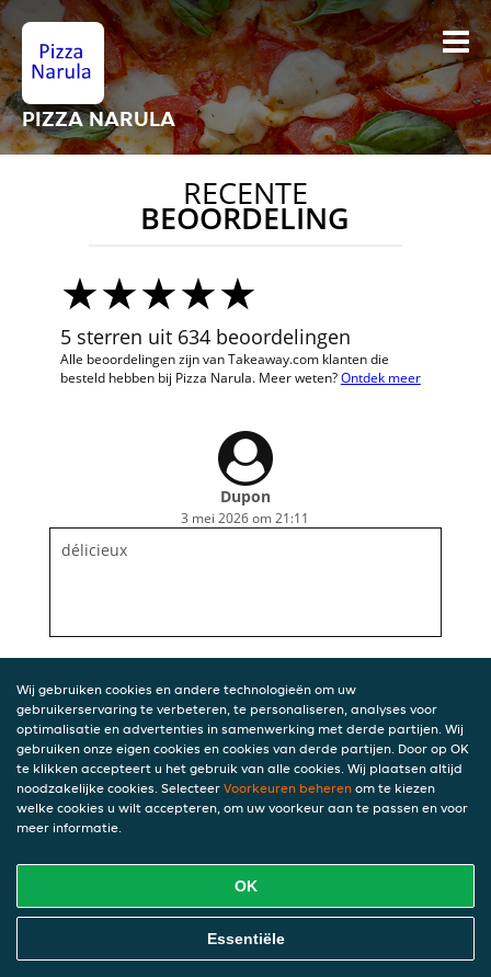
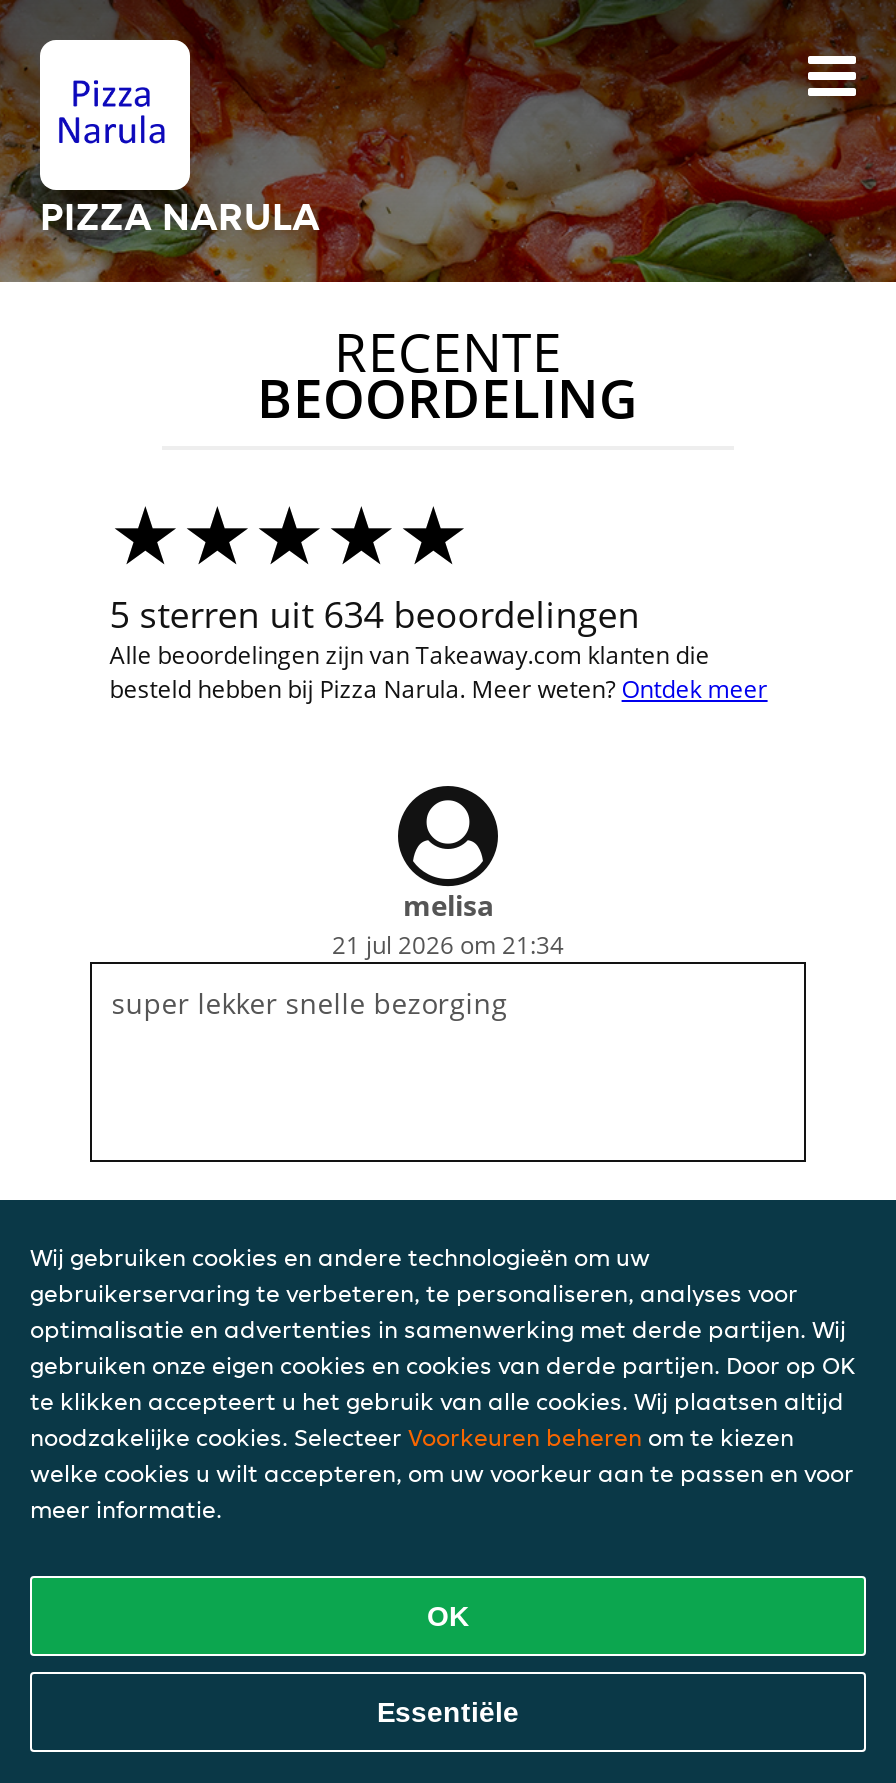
- Dupon
- 3 mei 2026 om 21:11
+ melisa
+ 21 jul 2026 om 21:34

- délicieux
+ super lekker snelle bezorging
